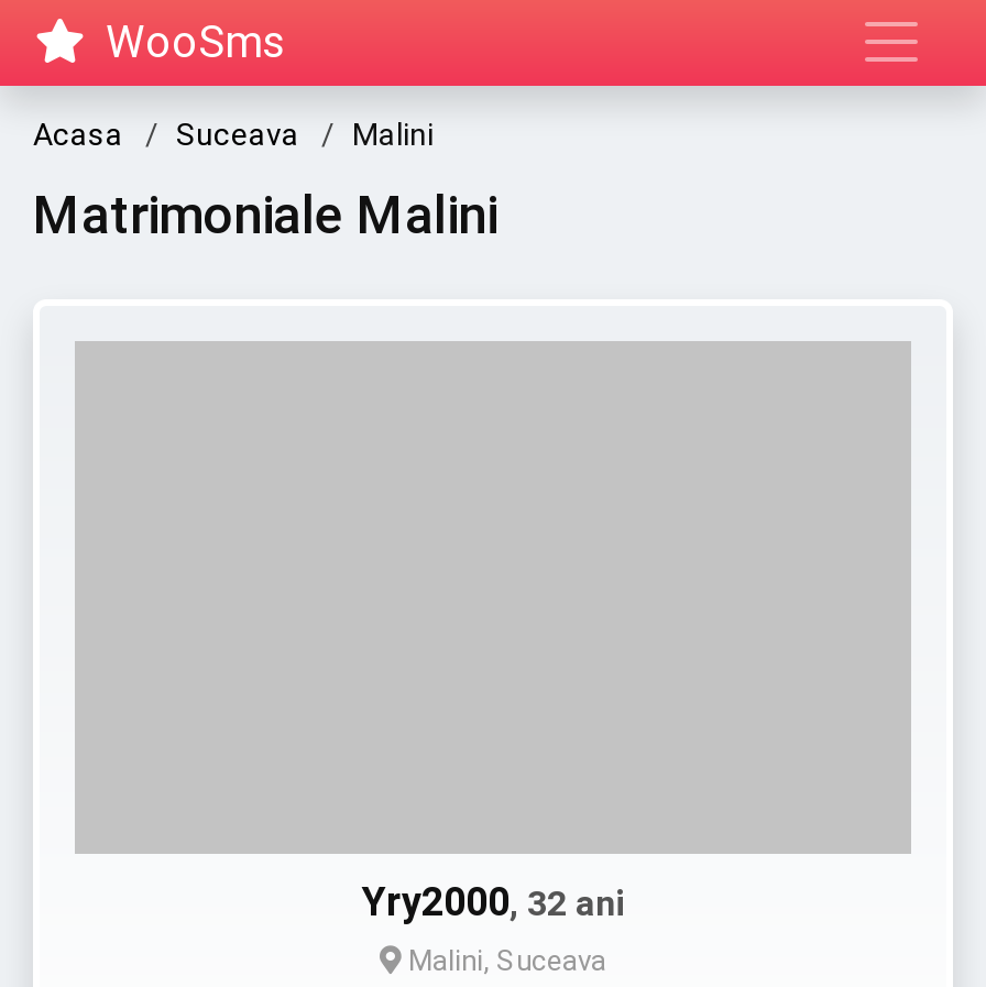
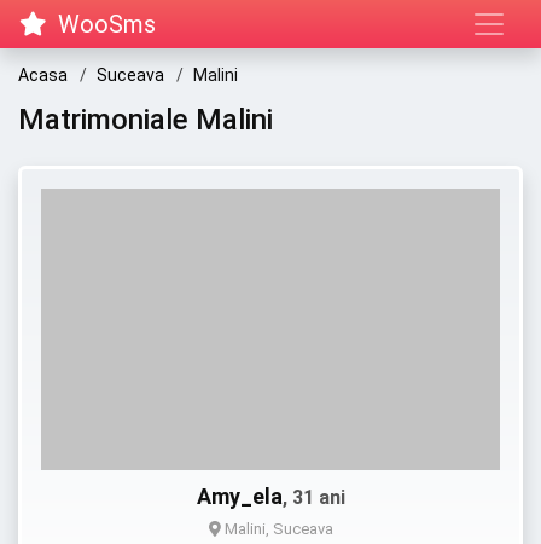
- Yry2000, 32 ani
+ Amy_ela, 31 ani
